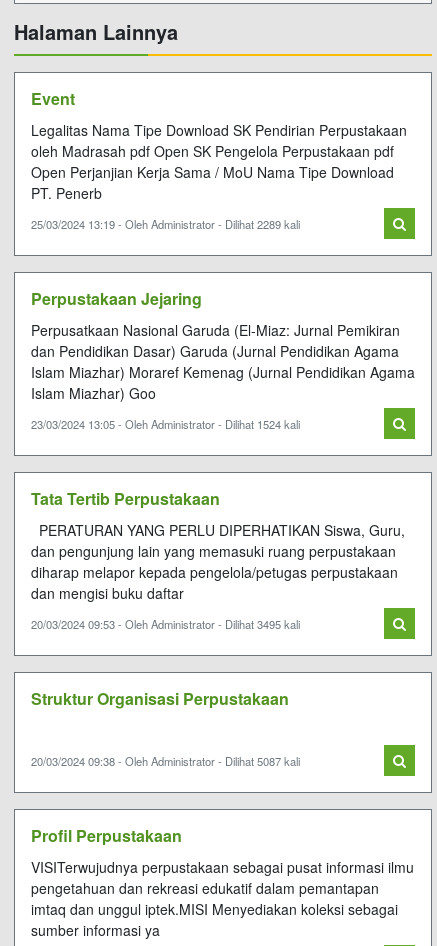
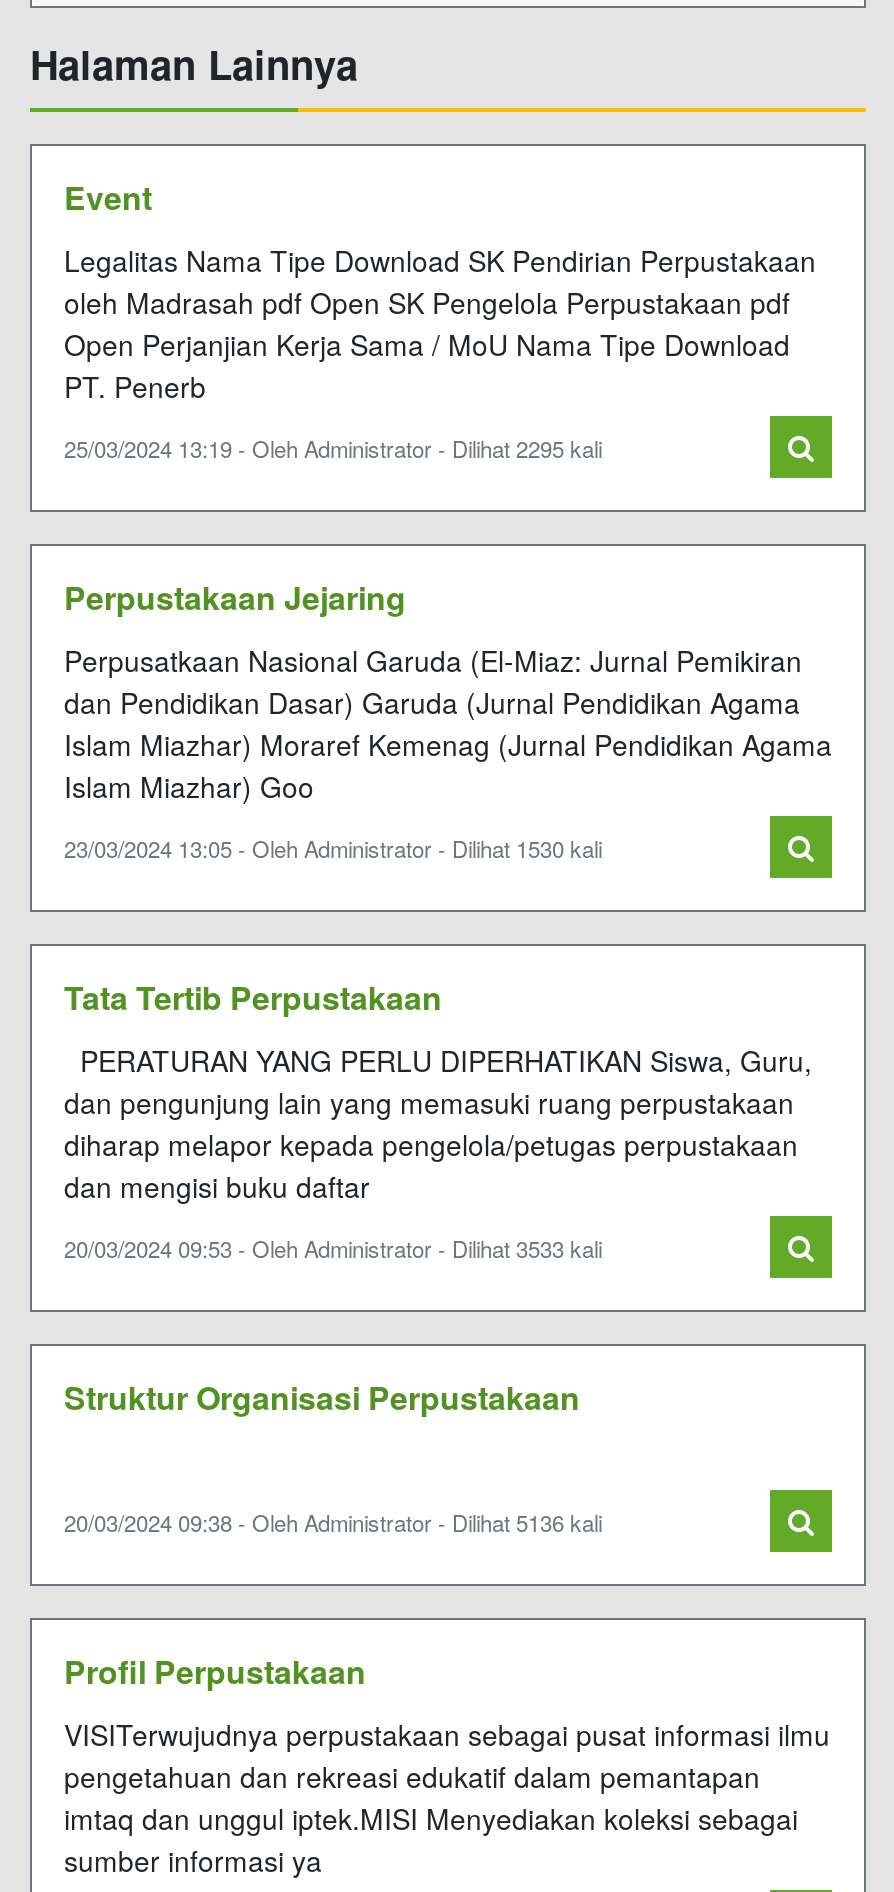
- 25/03/2024 13:19 - Oleh Administrator - Dilihat 2289 kali
+ 25/03/2024 13:19 - Oleh Administrator - Dilihat 2295 kali

- 23/03/2024 13:05 - Oleh Administrator - Dilihat 1524 kali
+ 23/03/2024 13:05 - Oleh Administrator - Dilihat 1530 kali

- 20/03/2024 09:53 - Oleh Administrator - Dilihat 3495 kali
+ 20/03/2024 09:53 - Oleh Administrator - Dilihat 3533 kali

- 20/03/2024 09:38 - Oleh Administrator - Dilihat 5087 kali
+ 20/03/2024 09:38 - Oleh Administrator - Dilihat 5136 kali
